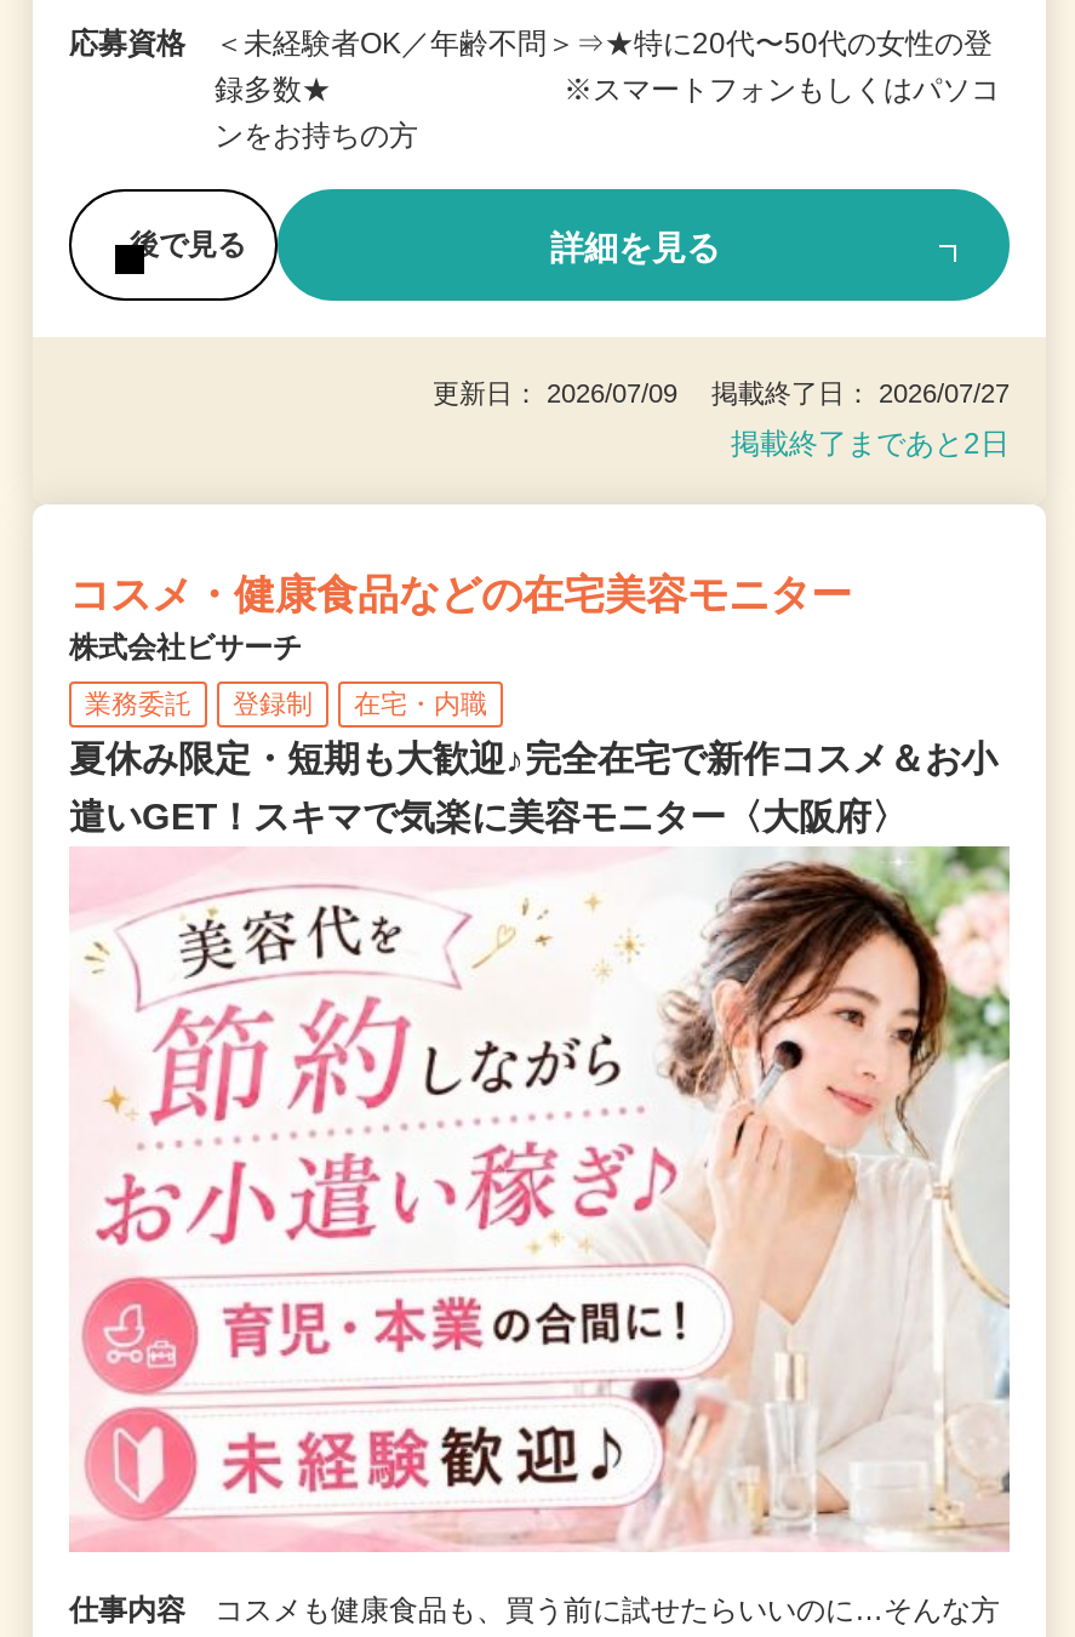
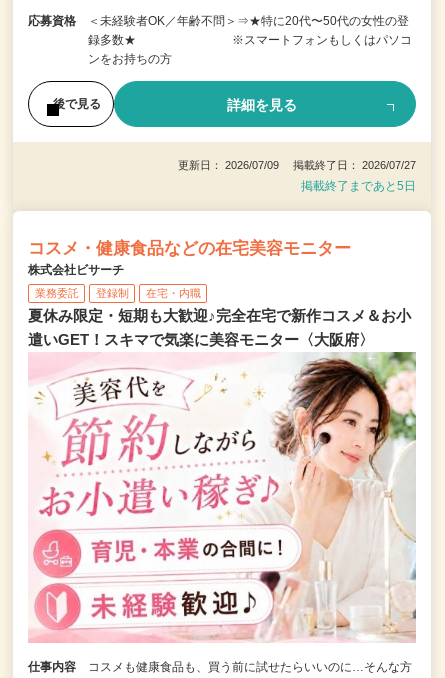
- 掲載終了まであと2日
+ 掲載終了まであと5日
